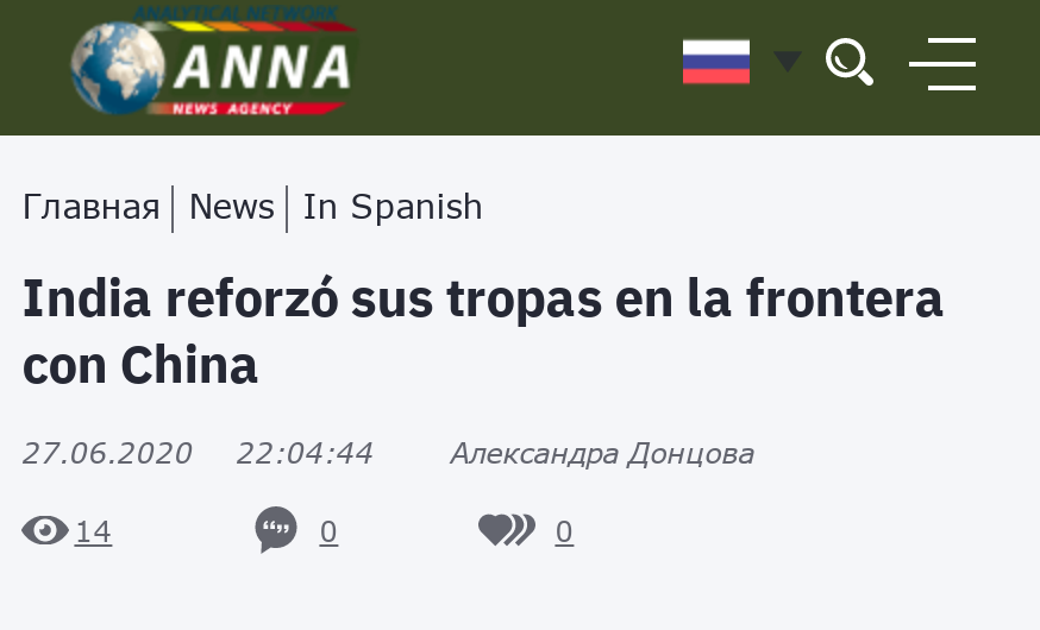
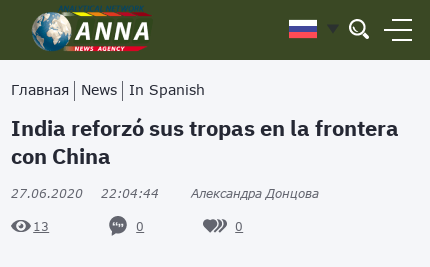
- 14
+ 13
